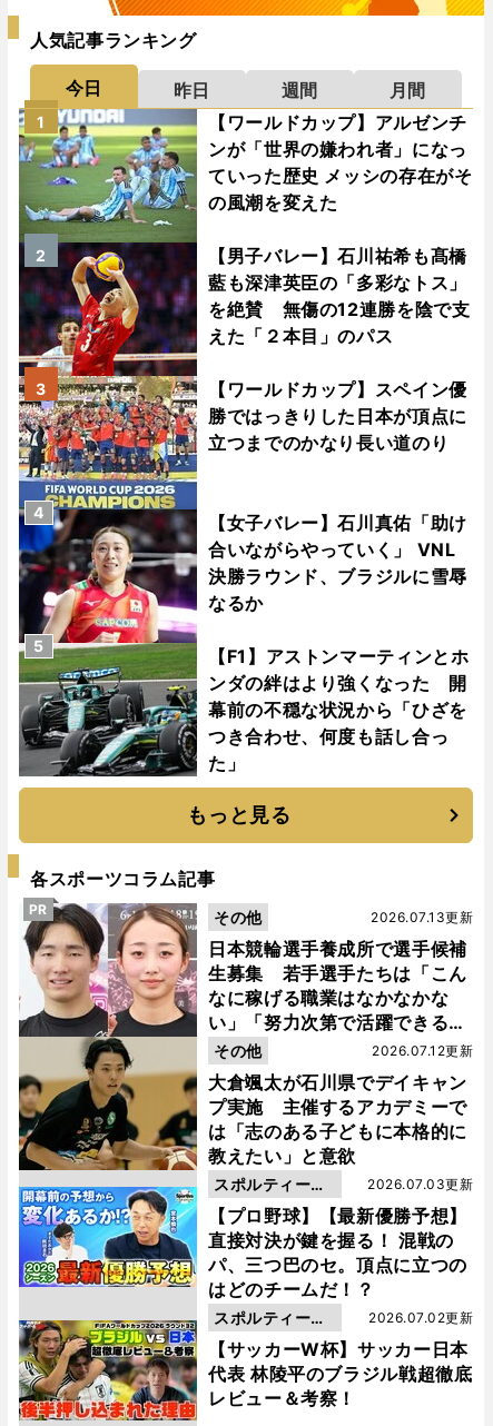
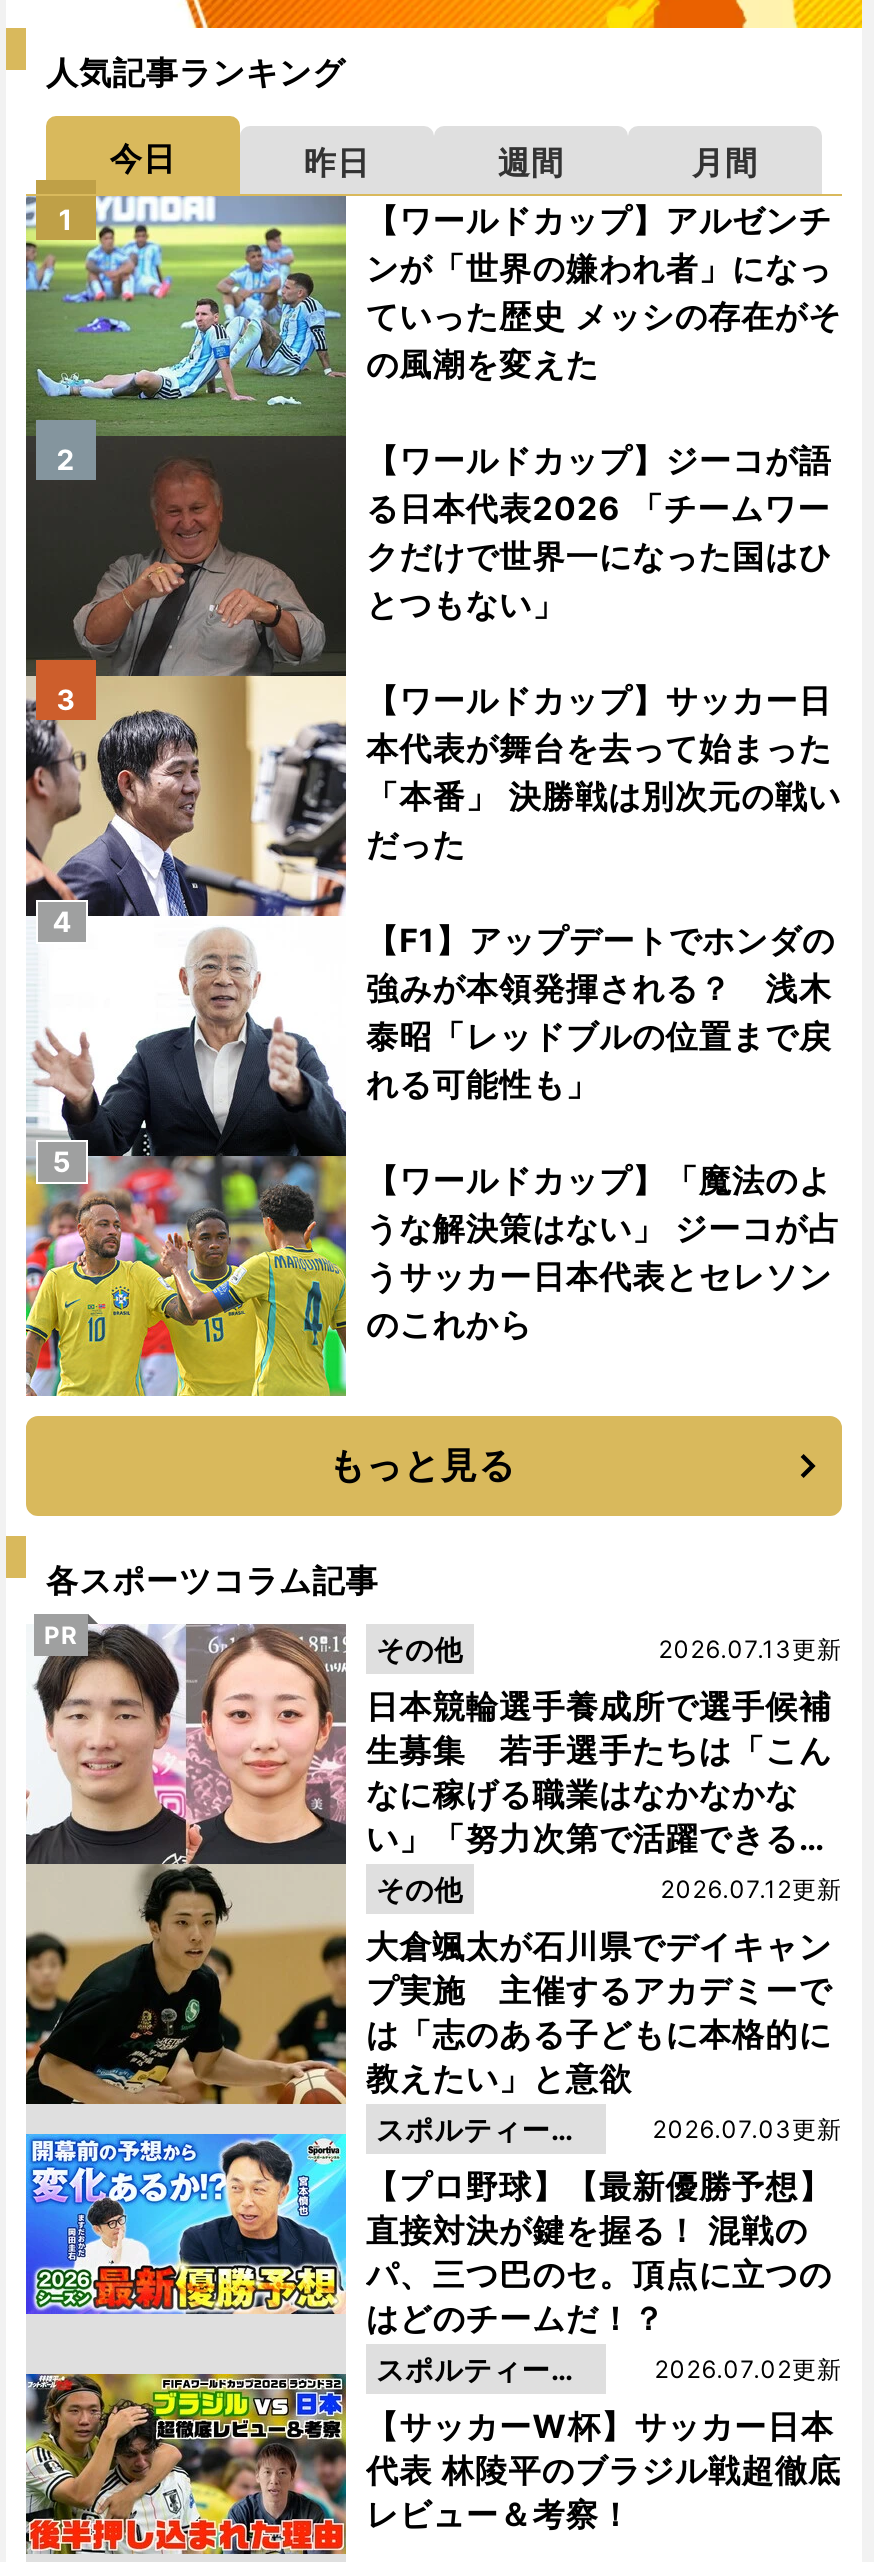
- [image]
- 【男子バレー】石川祐希も髙橋
- 藍も深津英臣の「多彩なトス」
- を絶賛 無傷の12連勝を陰で支
- えた「２本目」のパス
+ [image]
+ 【ワールドカップ】ジーコが語
+ る日本代表2026 「チームワー
+ クだけで世界一になった国はひ
+ とつもない」

- 【ワールドカップ】スペイン優
- 勝ではっきりした日本が頂点に
- 立つまでのかなり長い道のり
+ 【ワールドカップ】サッカー日
+ 本代表が舞台を去って始まった
+ 「本番」 決勝戦は別次元の戦い
+ だった

- 【女子バレー】石川真佑「助け
- 合いながらやっていく」 VNL
- 決勝ラウンド、ブラジルに雪辱
- なるか
+ 【F1】アップデートでホンダの
+ 強みが本領発揮される？ 浅木
+ 泰昭「レッドブルの位置まで戻
+ れる可能性も」

- 【F1】アストンマーティンとホ
- ンダの絆はより強くなった 開
- 幕前の不穏な状況から「ひざを
- つき合わせ、何度も話し合っ
- た」
+ 【ワールドカップ】「魔法のよ
+ うな解決策はない」 ジーコが占
+ うサッカー日本代表とセレソン
+ のこれから
